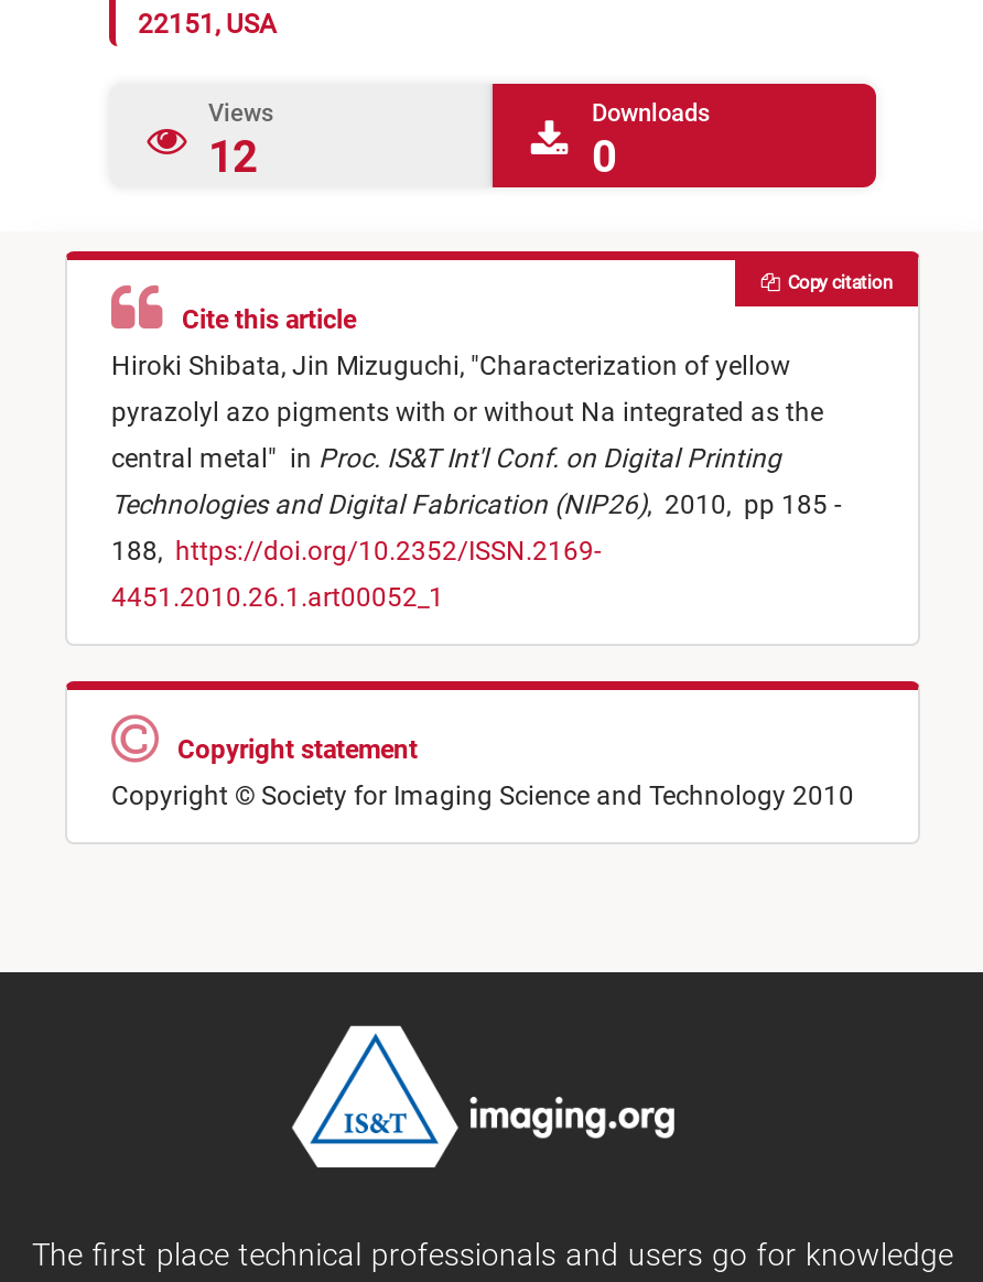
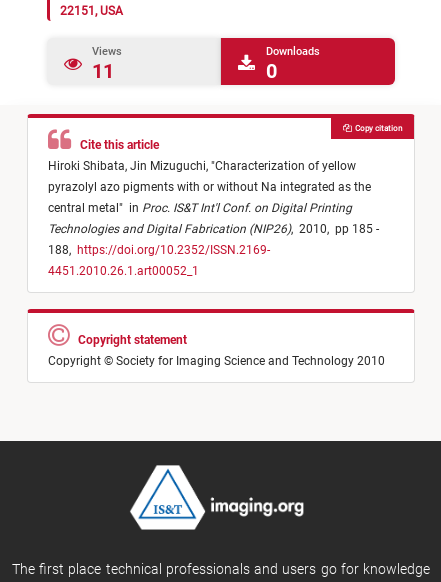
- 12
+ 11
